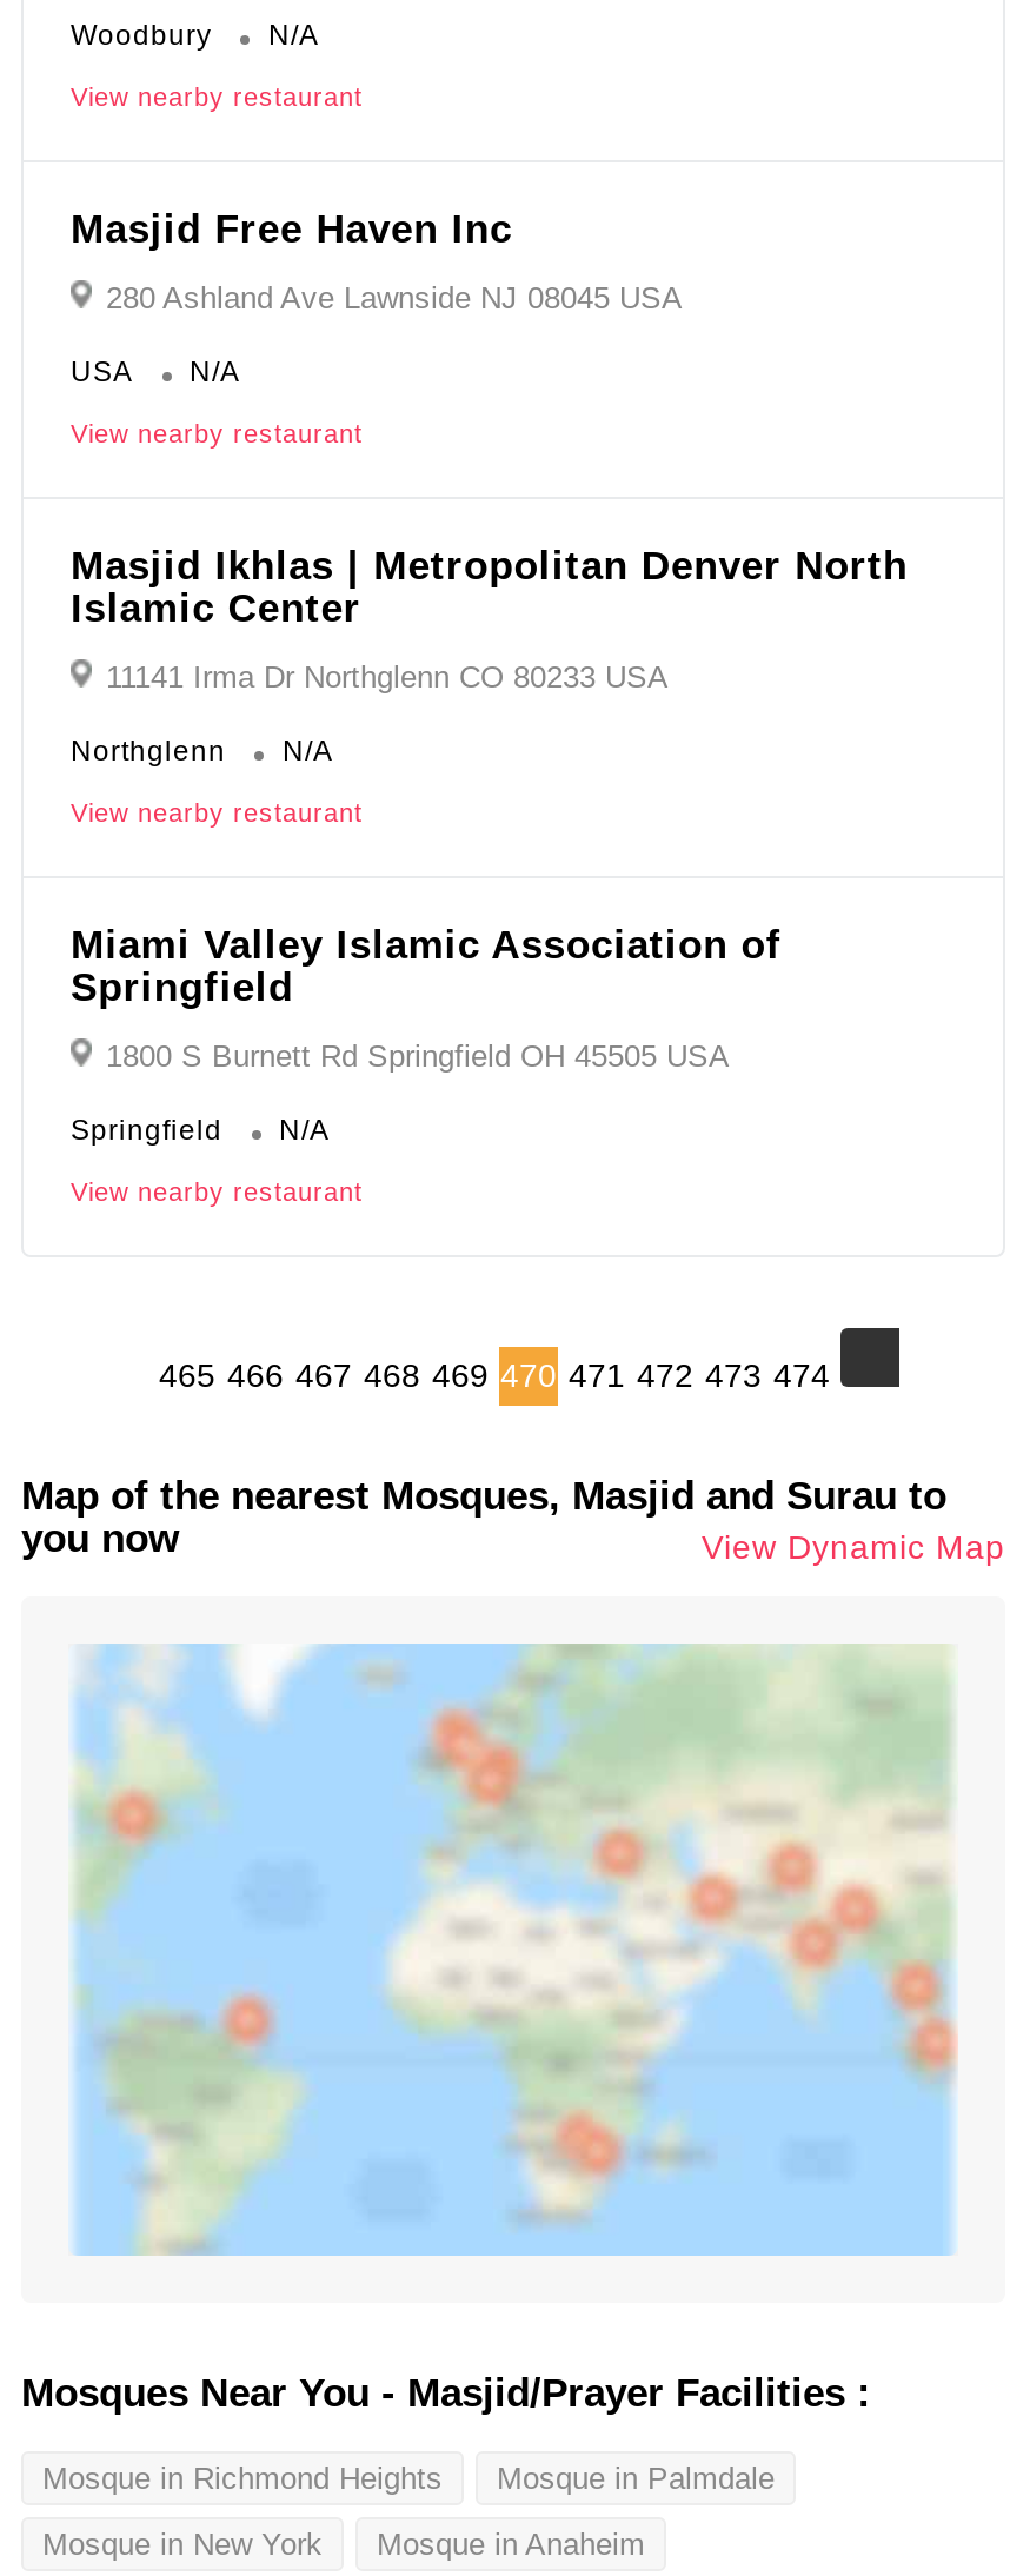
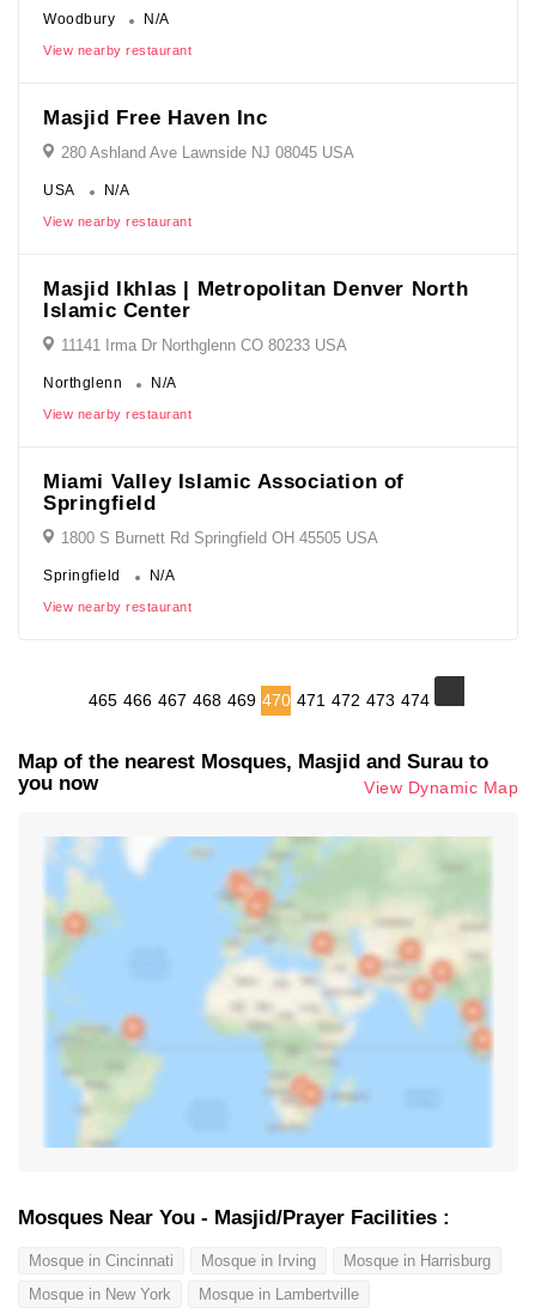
- Mosque in Richmond Heights
- Mosque in Palmdale
+ Mosque in Cincinnati
+ Mosque in Irving
+ Mosque in Harrisburg

- Mosque in Anaheim
+ Mosque in Lambertville
